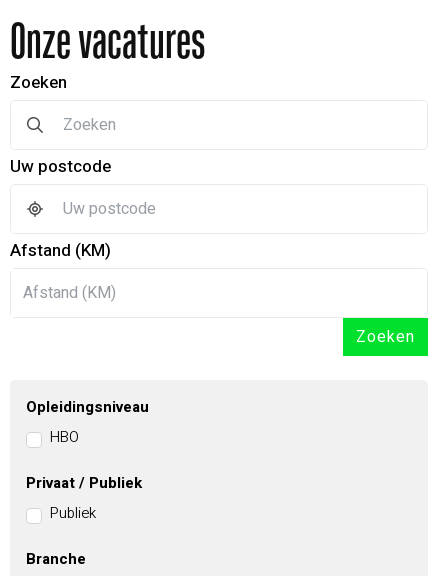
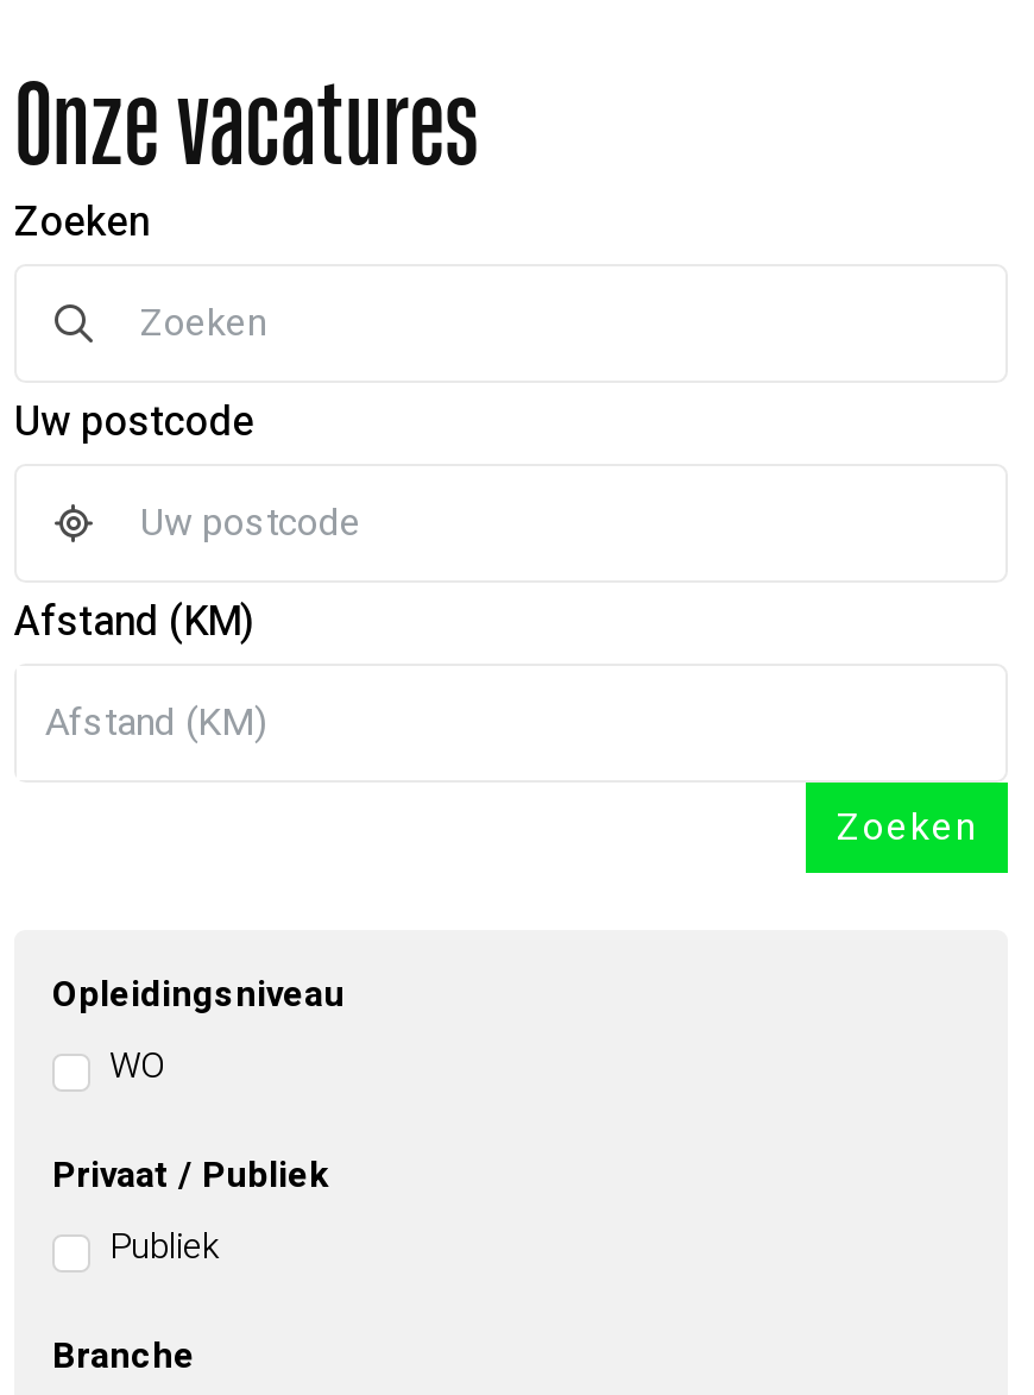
- HBO
+ WO
